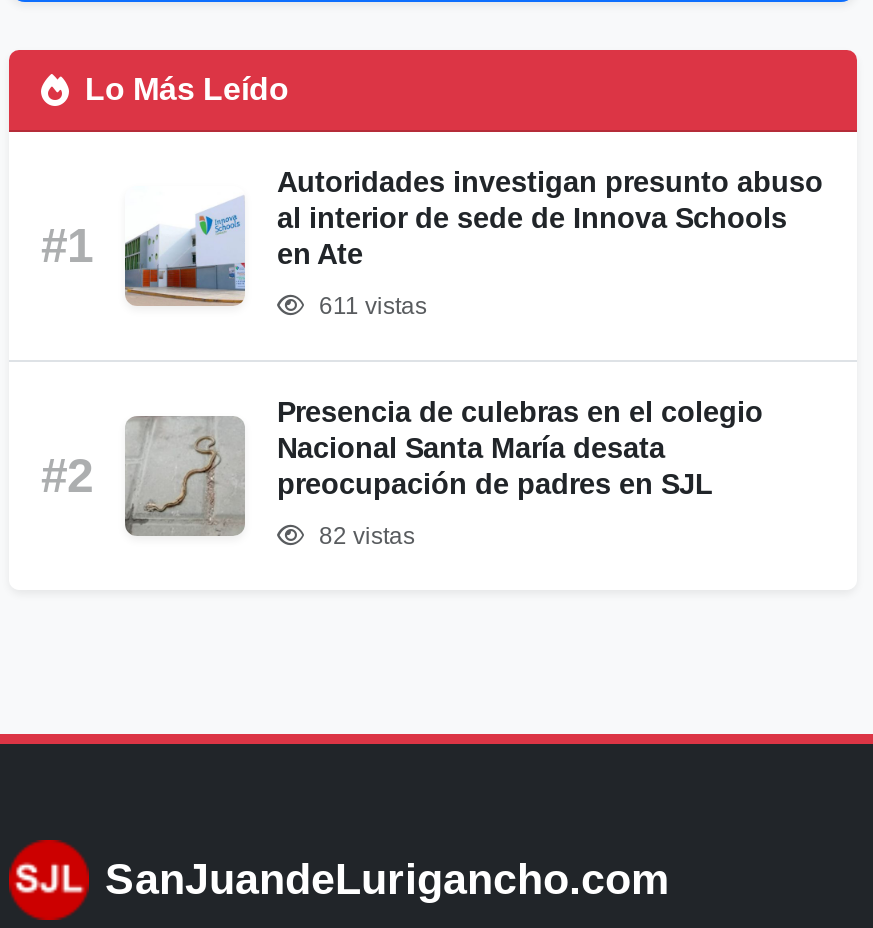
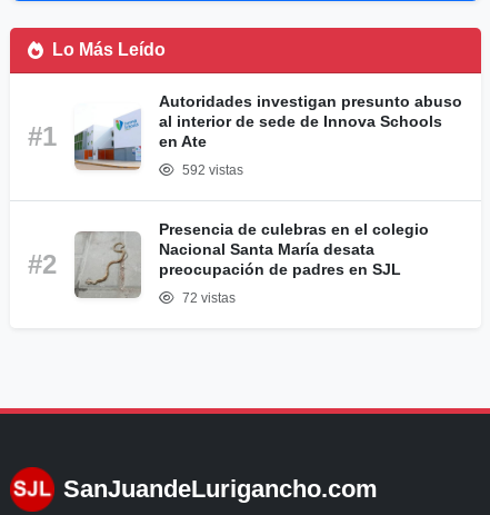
- 611 vistas
+ 592 vistas

- 82 vistas
+ 72 vistas
